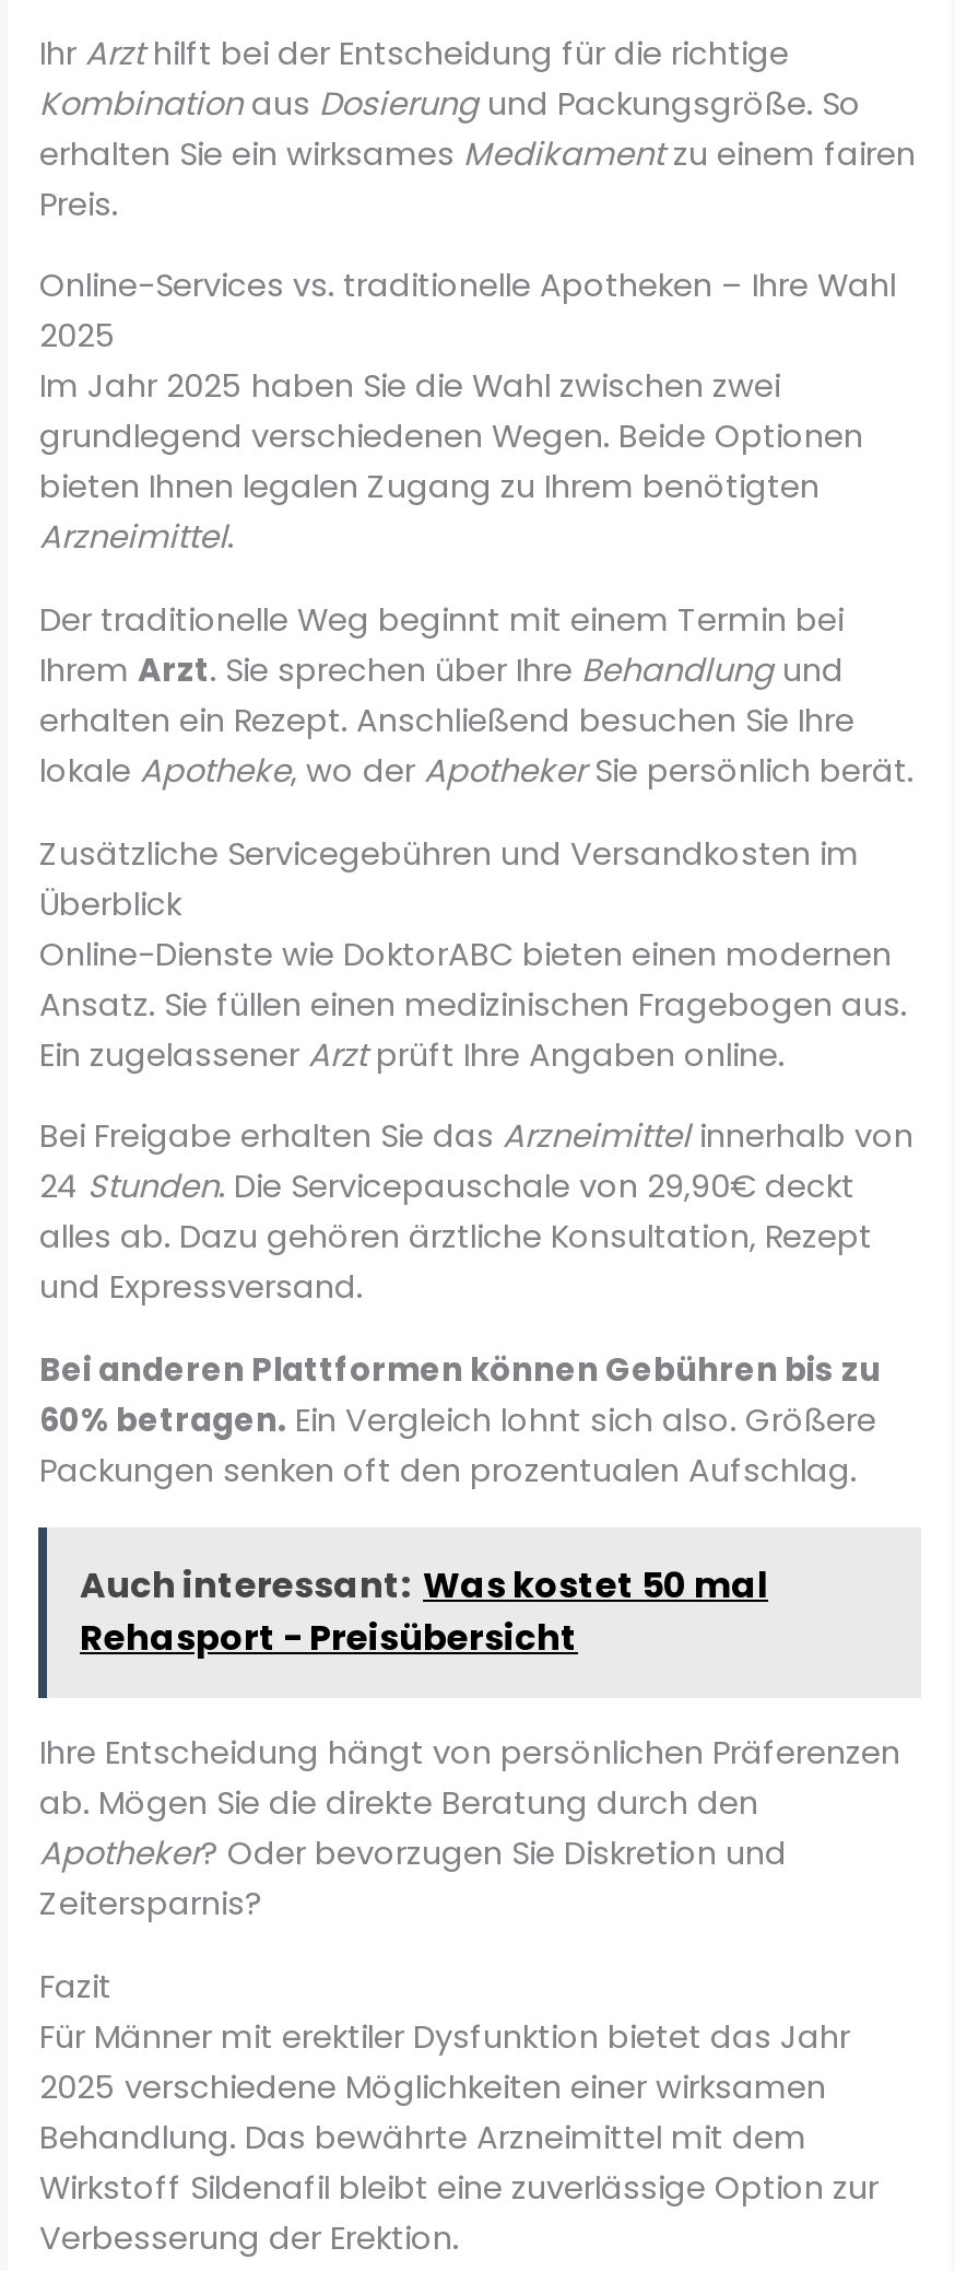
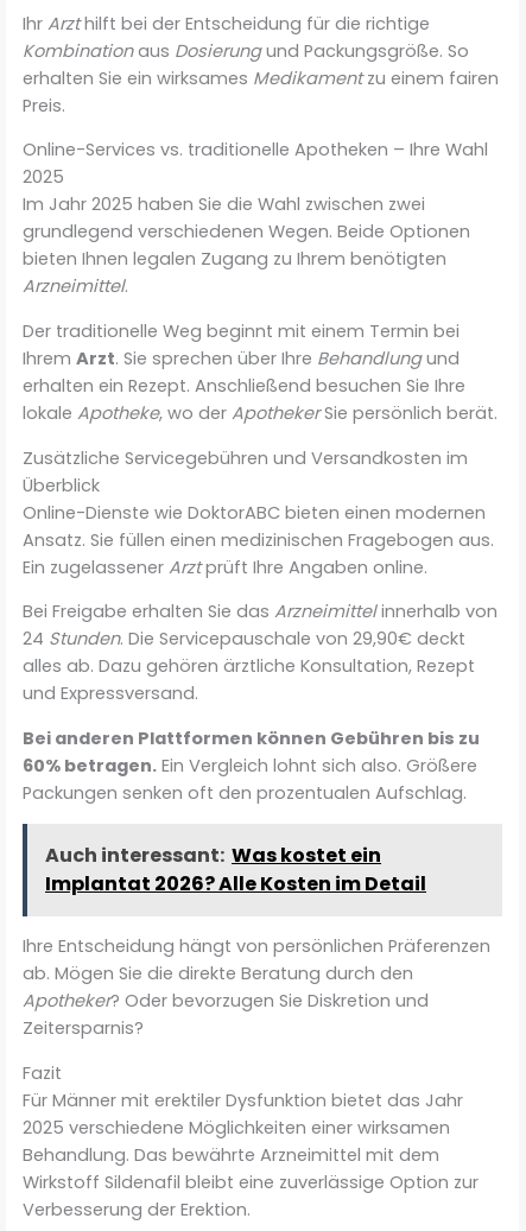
- Auch interessant: Was kostet 50 mal
- Rehasport - Preisübersicht
+ Auch interessant: Was kostet ein
+ Implantat 2026? Alle Kosten im Detail
